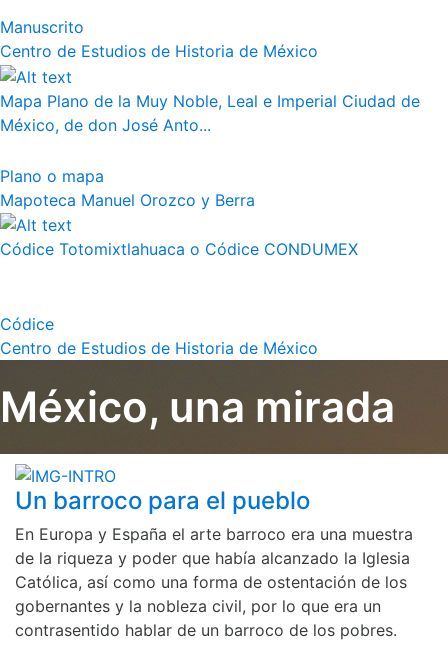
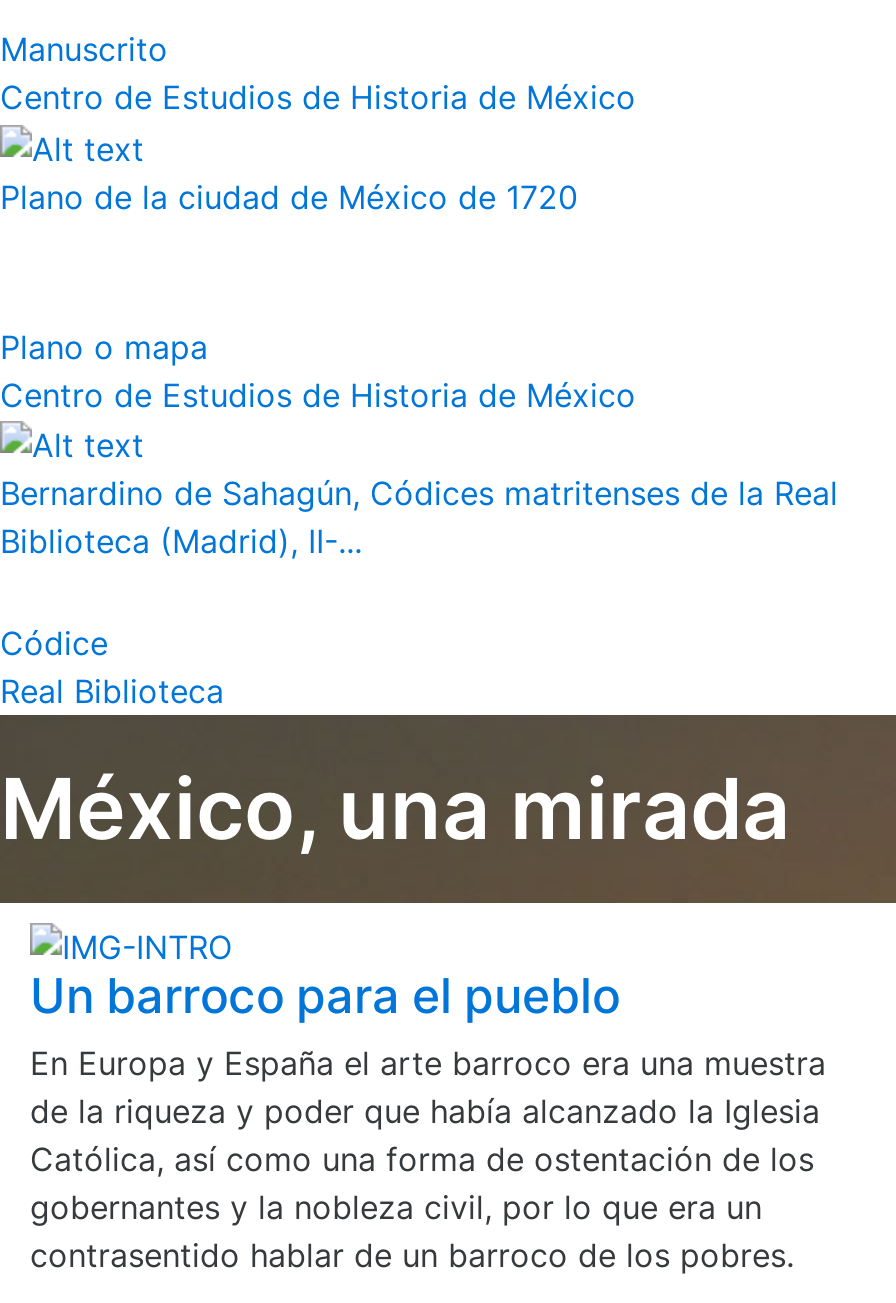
- Mapa Plano de la Muy Noble, Leal e Imperial Ciudad de
- México, de don José Anto...
+ Plano de la ciudad de México de 1720

- Mapoteca Manuel Orozco y Berra
+ Centro de Estudios de Historia de México

- Códice Totomixtlahuaca o Códice CONDUMEX
+ Bernardino de Sahagún, Códices matritenses de la Real
+ Biblioteca (Madrid), II-...

- Centro de Estudios de Historia de México
+ Real Biblioteca
